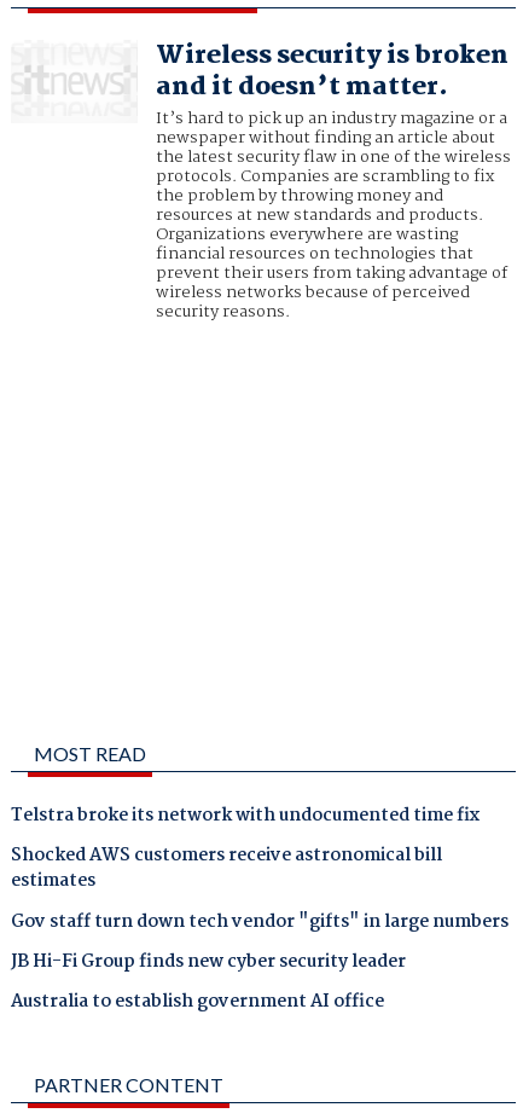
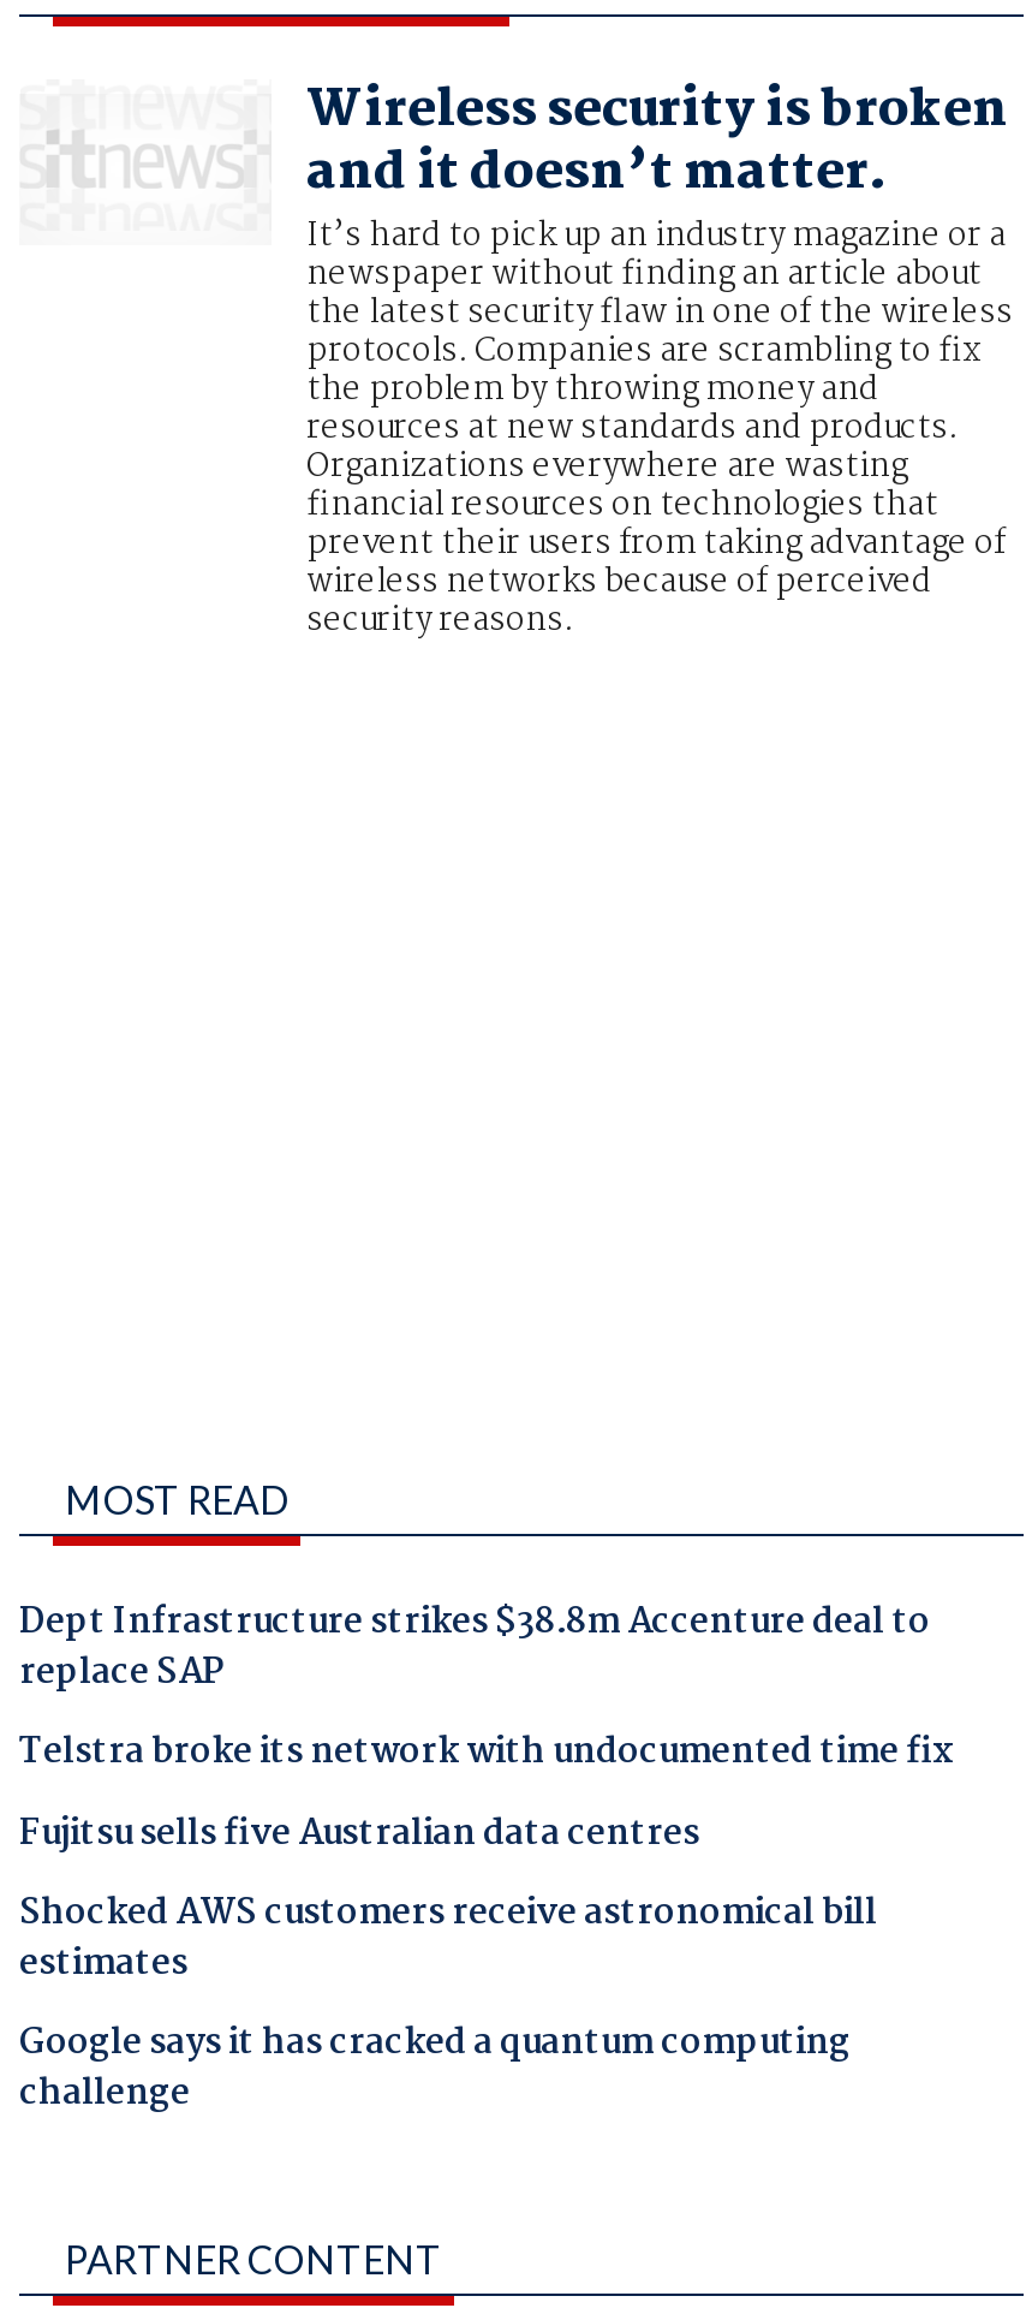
+ Dept Infrastructure strikes $38.8m Accenture deal to
+ replace SAP

+ Fujitsu sells five Australian data centres

moved down: Shocked AWS customers receive astronomical bill | estimates

- Gov staff turn down tech vendor "gifts" in large numbers
- JB Hi-Fi Group finds new cyber security leader
- Australia to establish government AI office
+ Google says it has cracked a quantum computing
+ challenge
